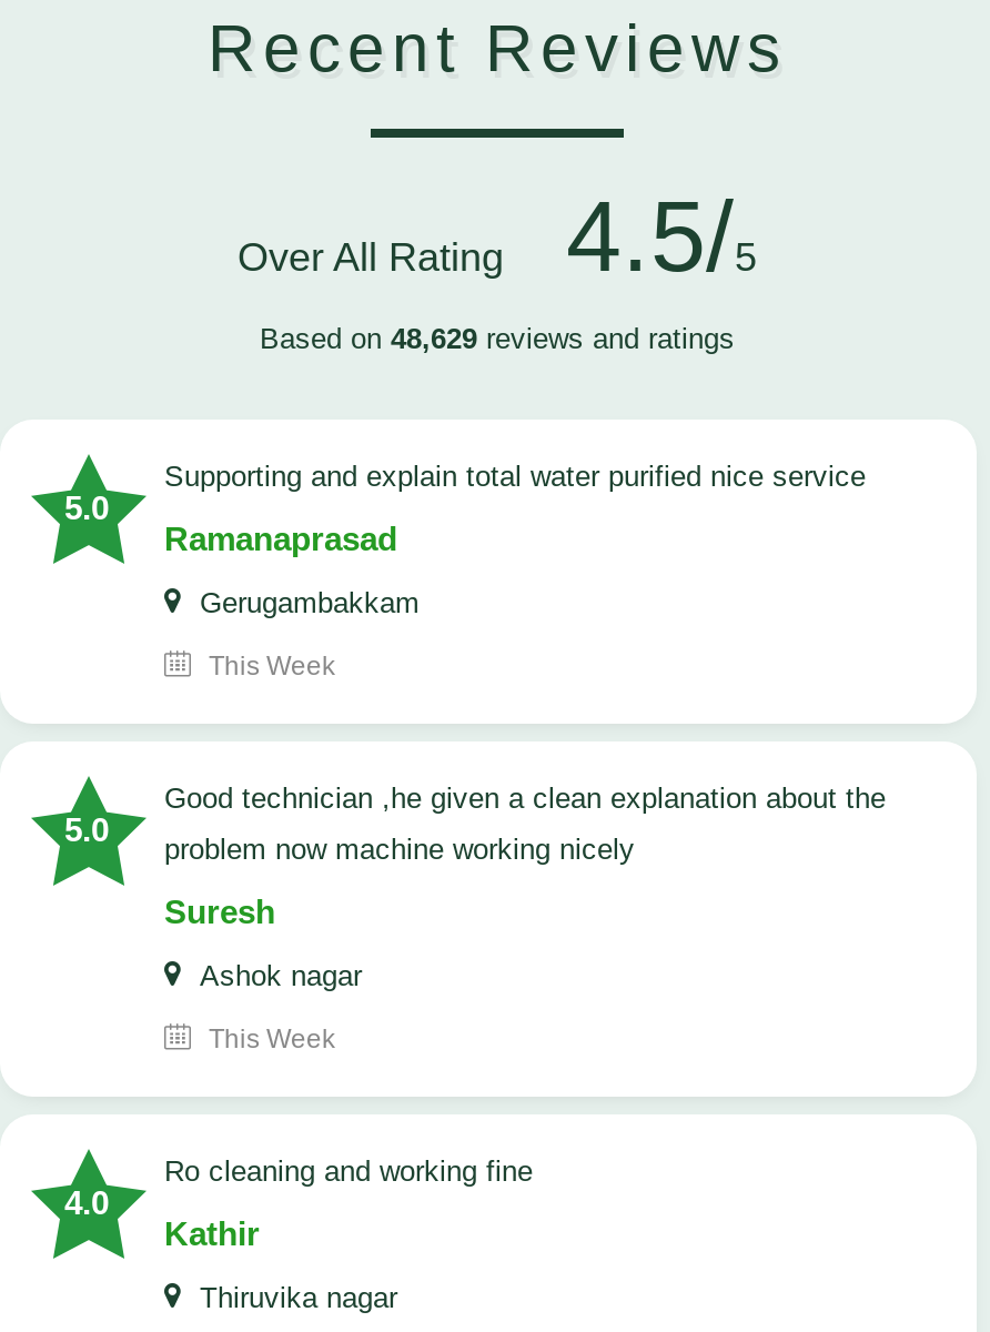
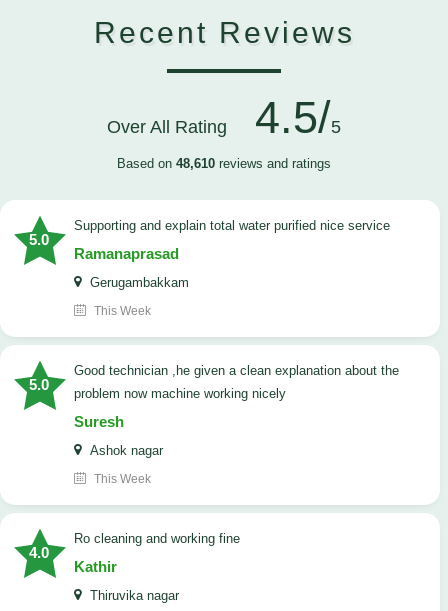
- Based on 48,629 reviews and ratings
+ Based on 48,610 reviews and ratings
